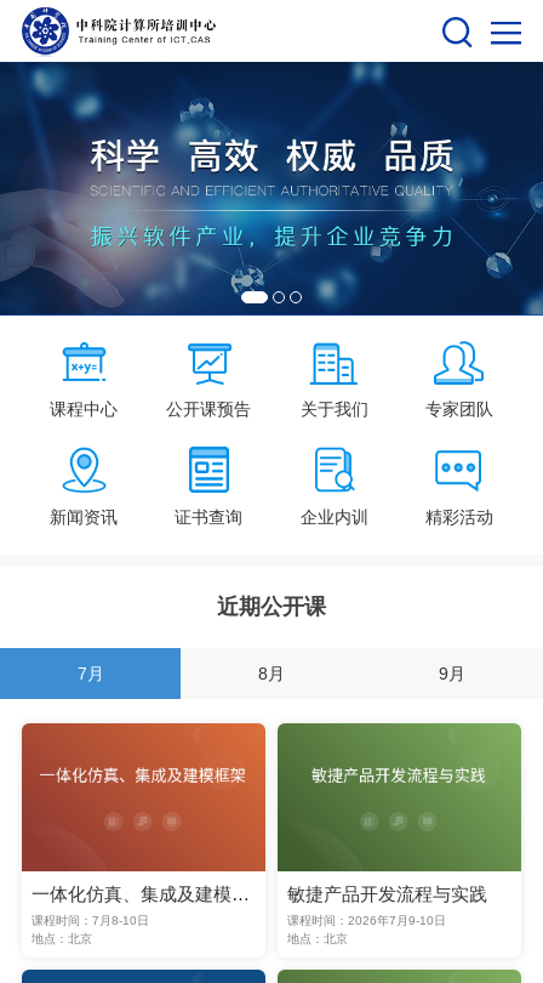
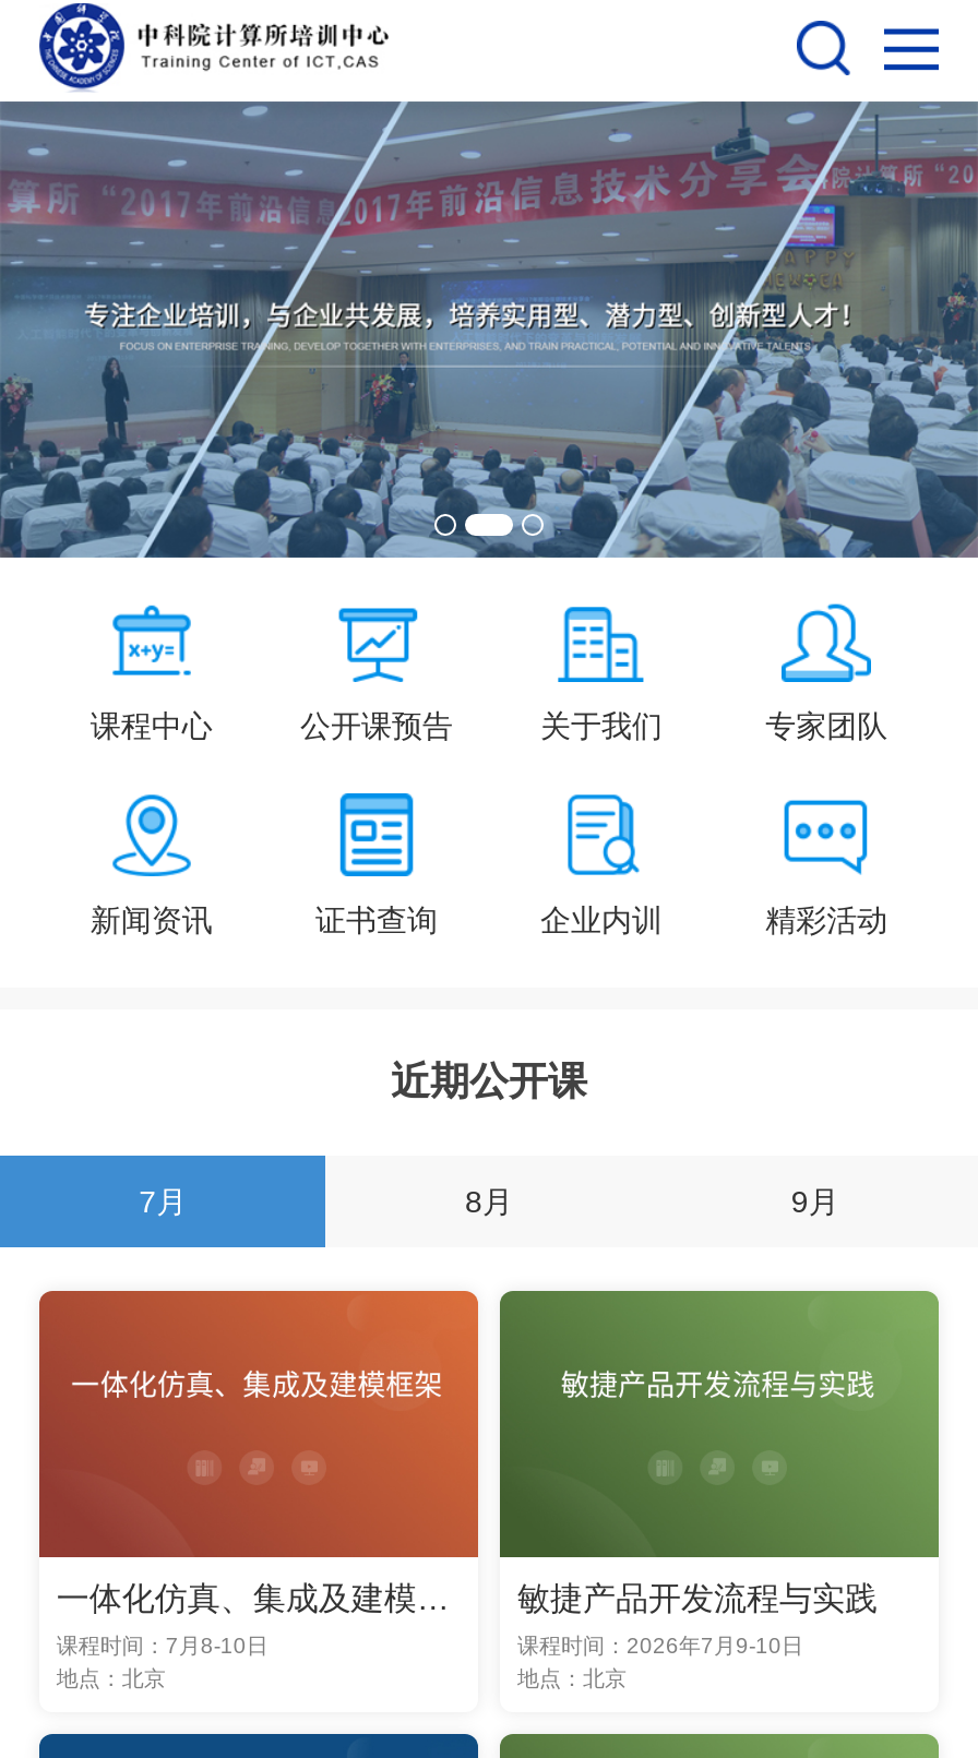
- [image]
+ [image]
